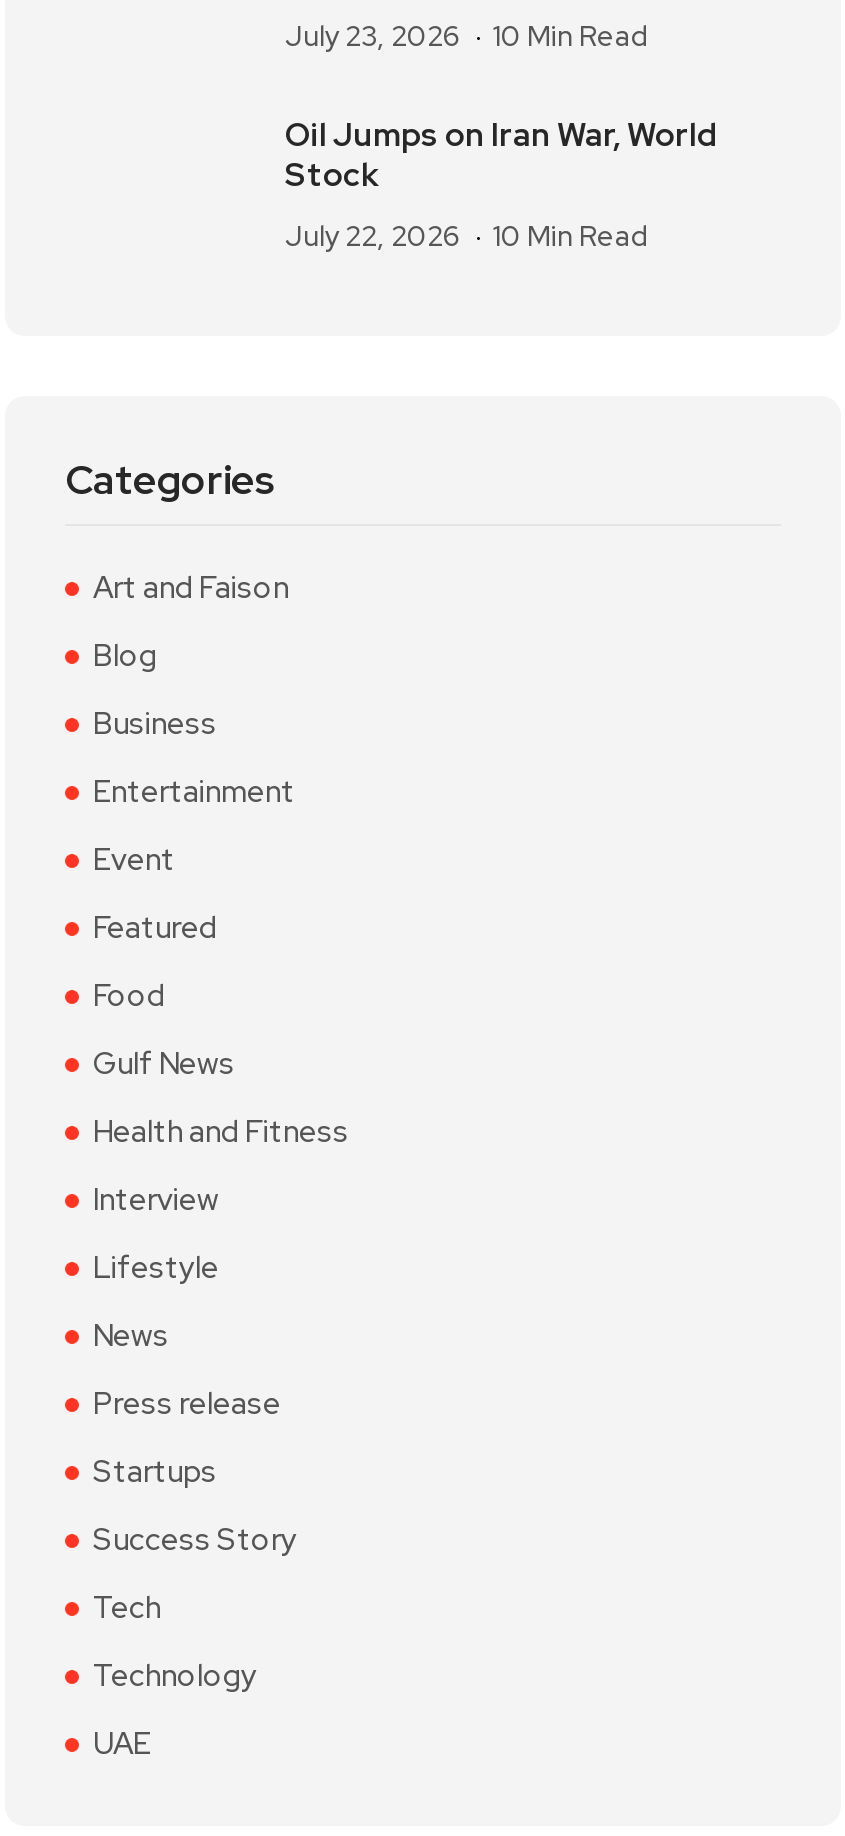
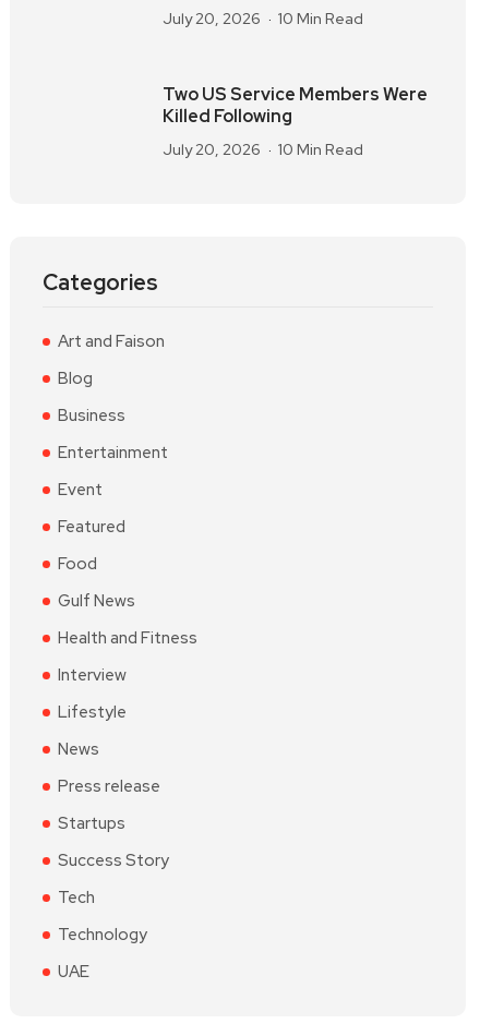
- July 23, 2026 10 Min Read
+ July 20, 2026 10 Min Read

- Oil Jumps on Iran War, World
- Stock
+ Two US Service Members Were
+ Killed Following

- July 22, 2026 10 Min Read
+ July 20, 2026 10 Min Read
